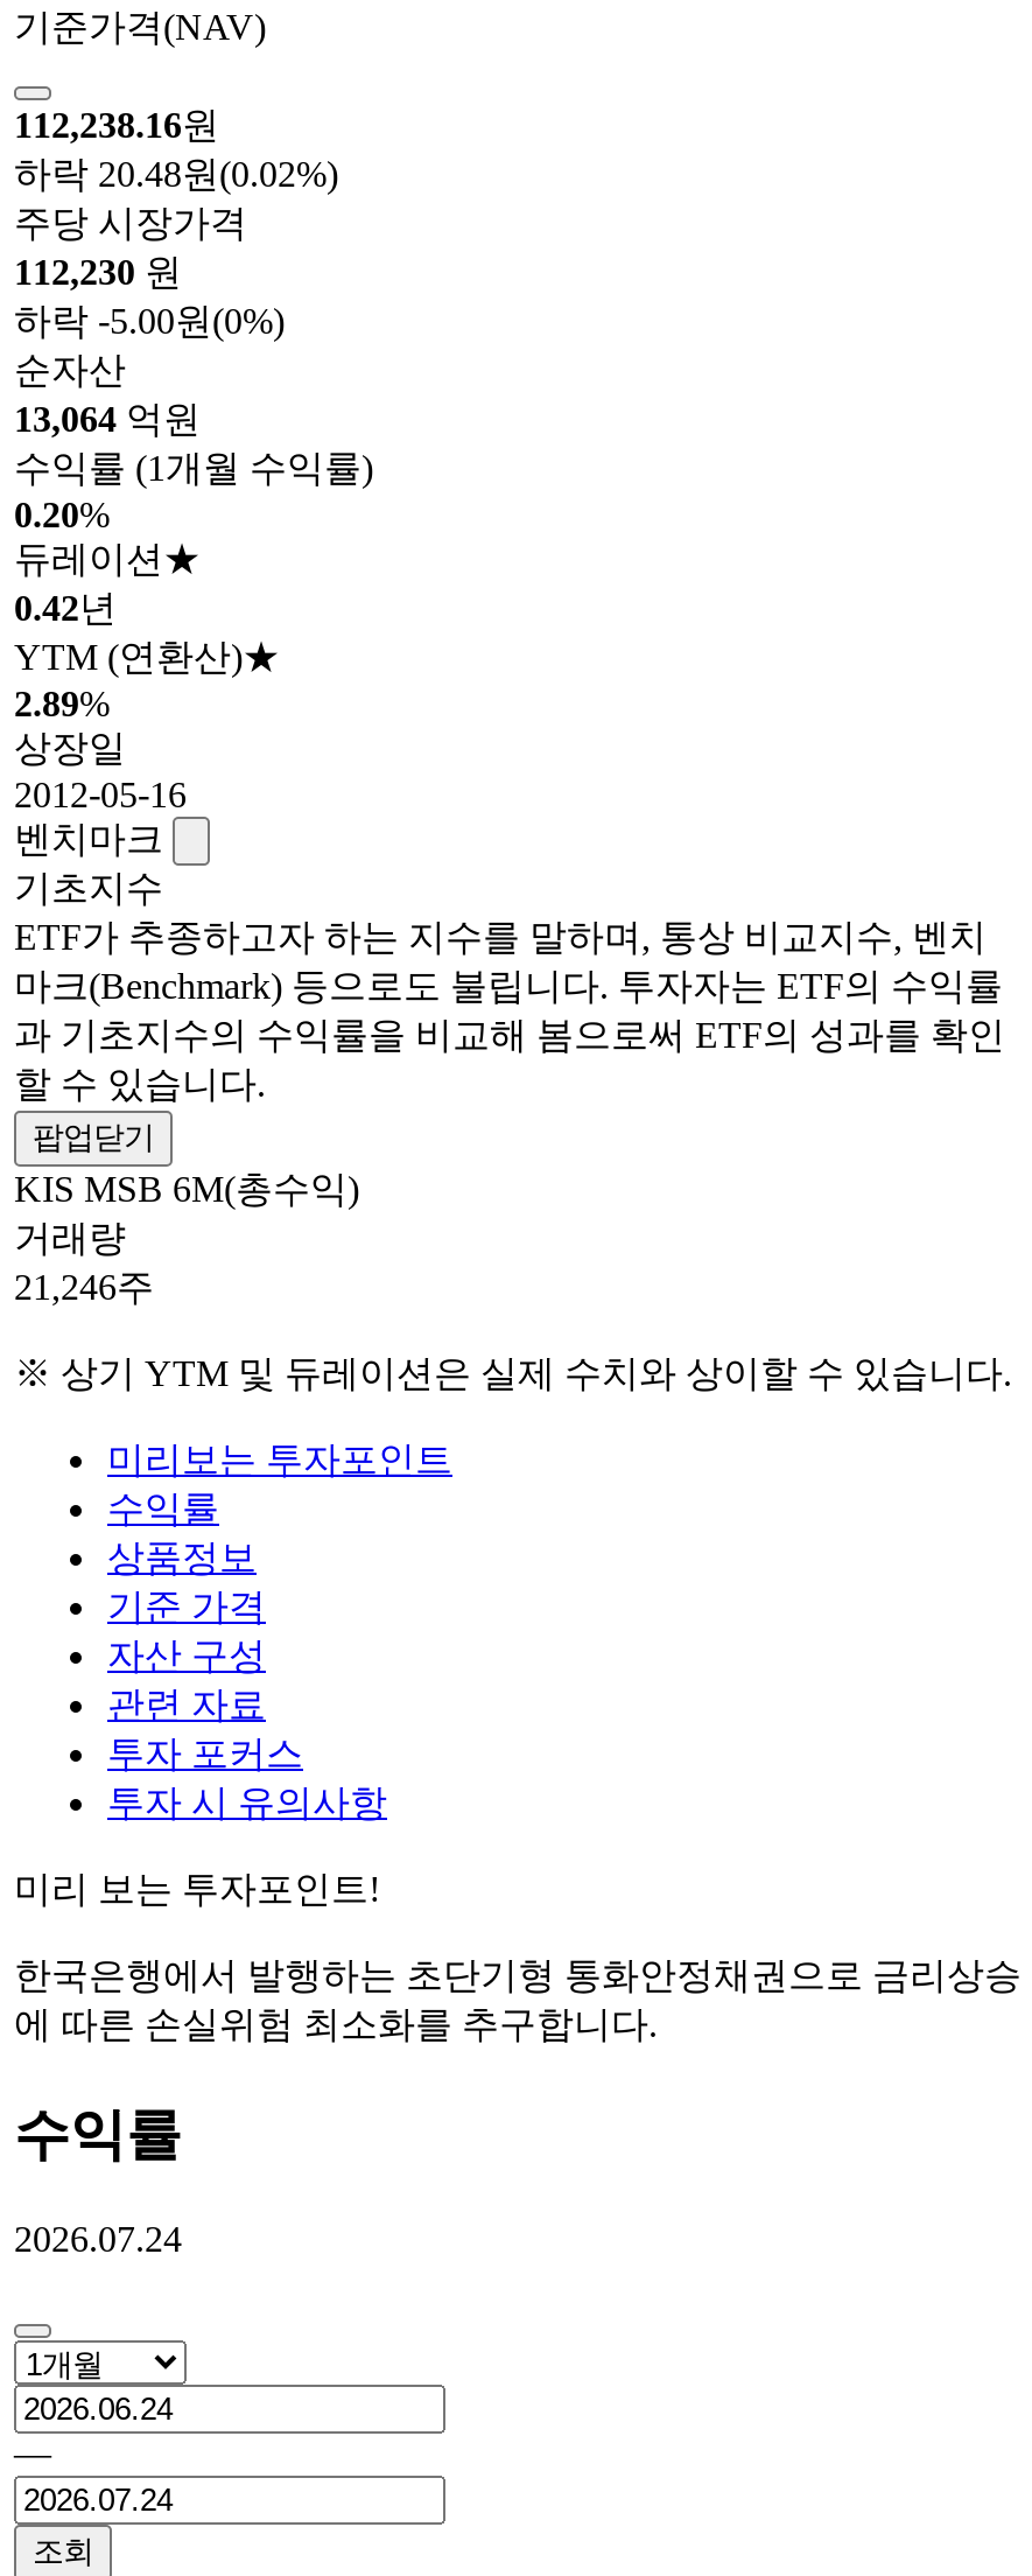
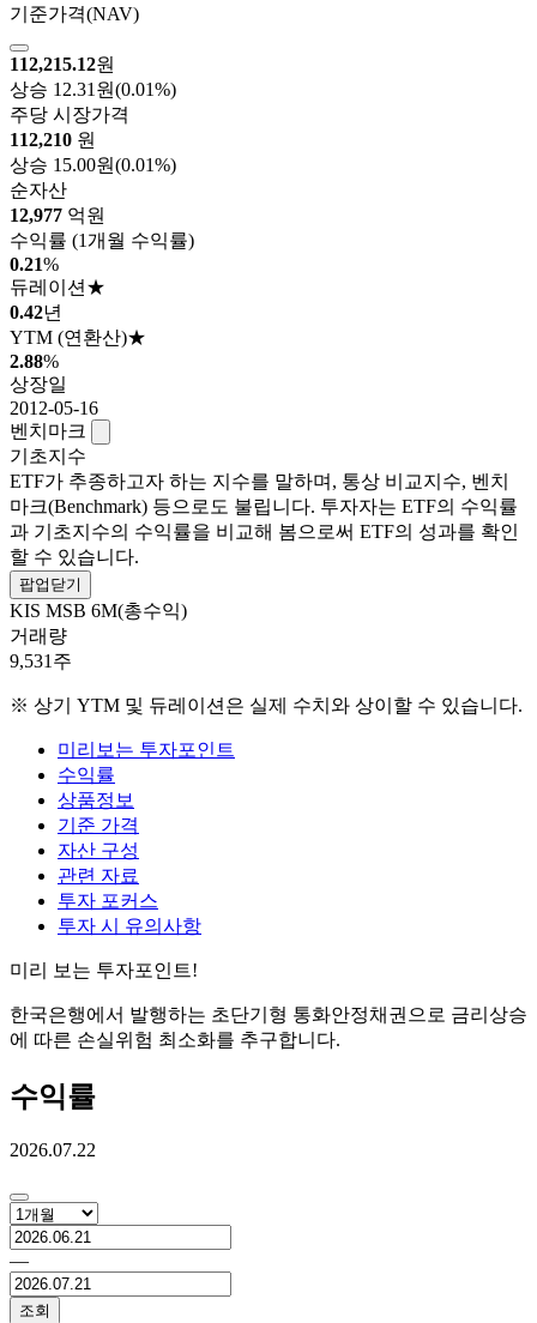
- 112,238.16원
- 하락 20.48원 (0.02%)
+ 112,215.12원
+ 상승 12.31원 (0.01%)

- 112,230 원
- 하락 -5.00원 (0%)
+ 112,210 원
+ 상승 15.00원 (0.01%)

- 13,064 억원
+ 12,977 억원

- 0.20%
+ 0.21%

- 2.89%
+ 2.88%

- 21,246주
+ 9,531주

- 2026.07.24
+ 2026.07.22
